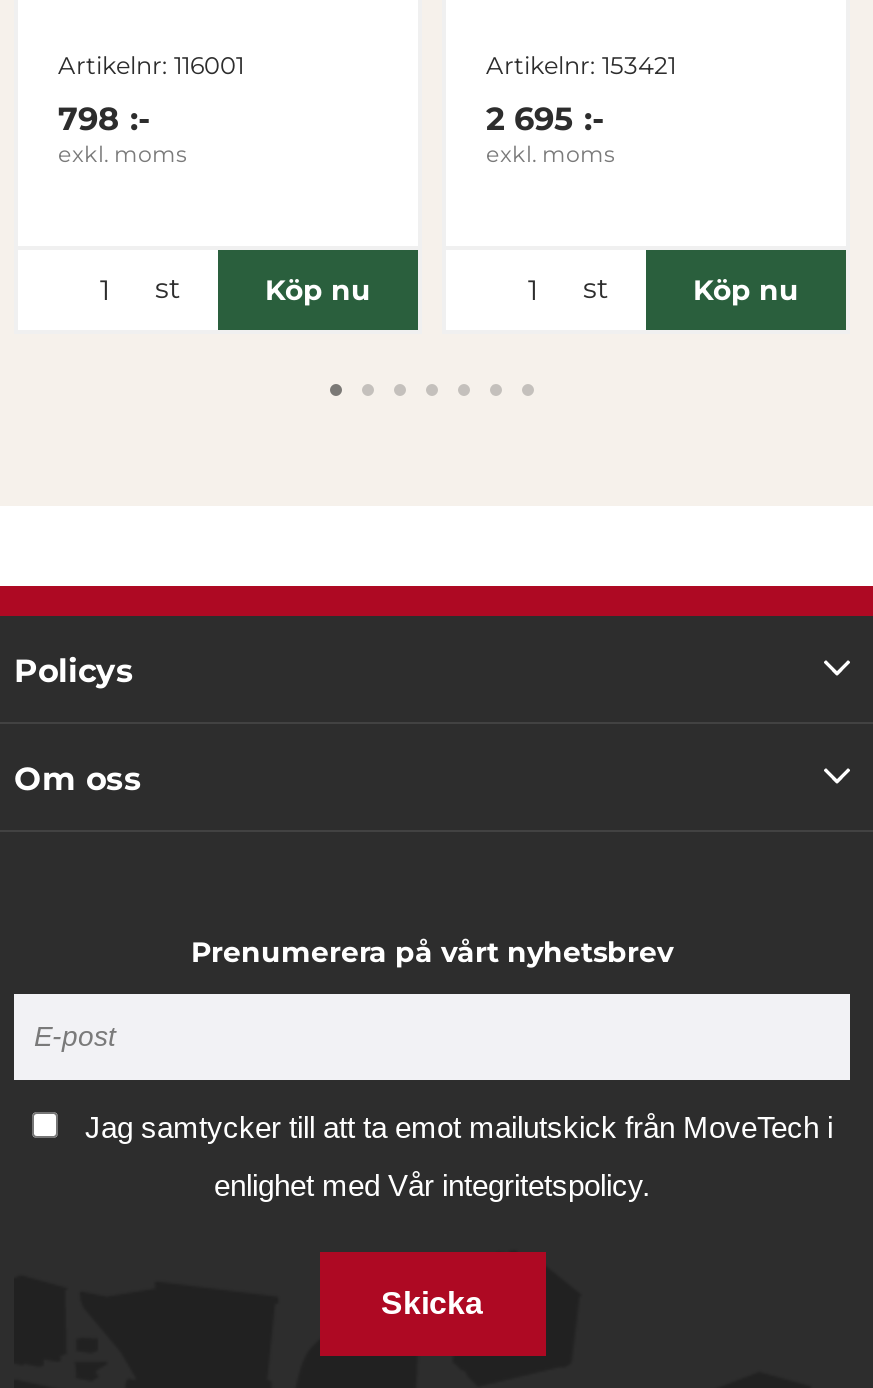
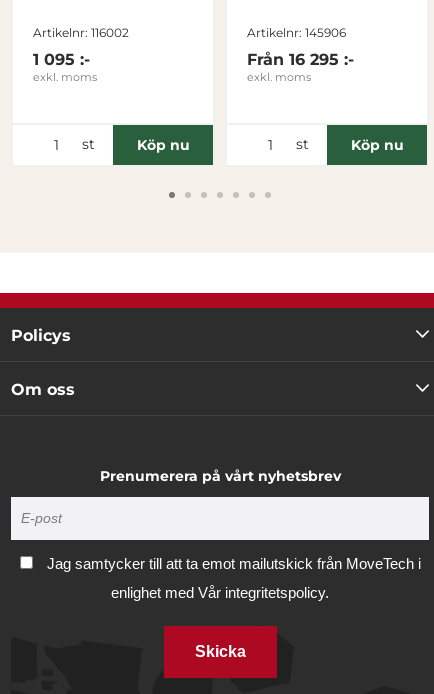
- Artikelnr: 116001
+ Artikelnr: 116002

- Artikelnr: 153421
+ Artikelnr: 145906

- 798 :-
+ 1 095 :-

- 2 695 :-
+ Från 16 295 :-
